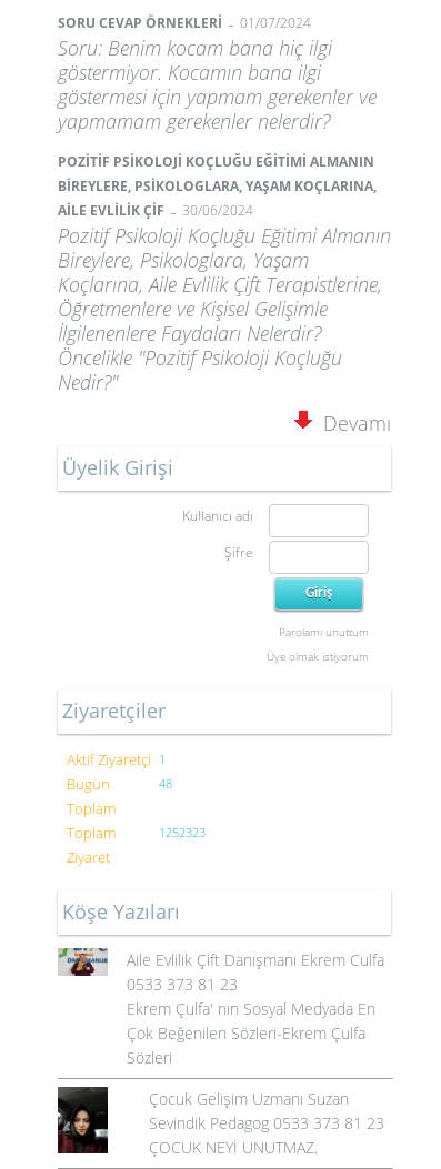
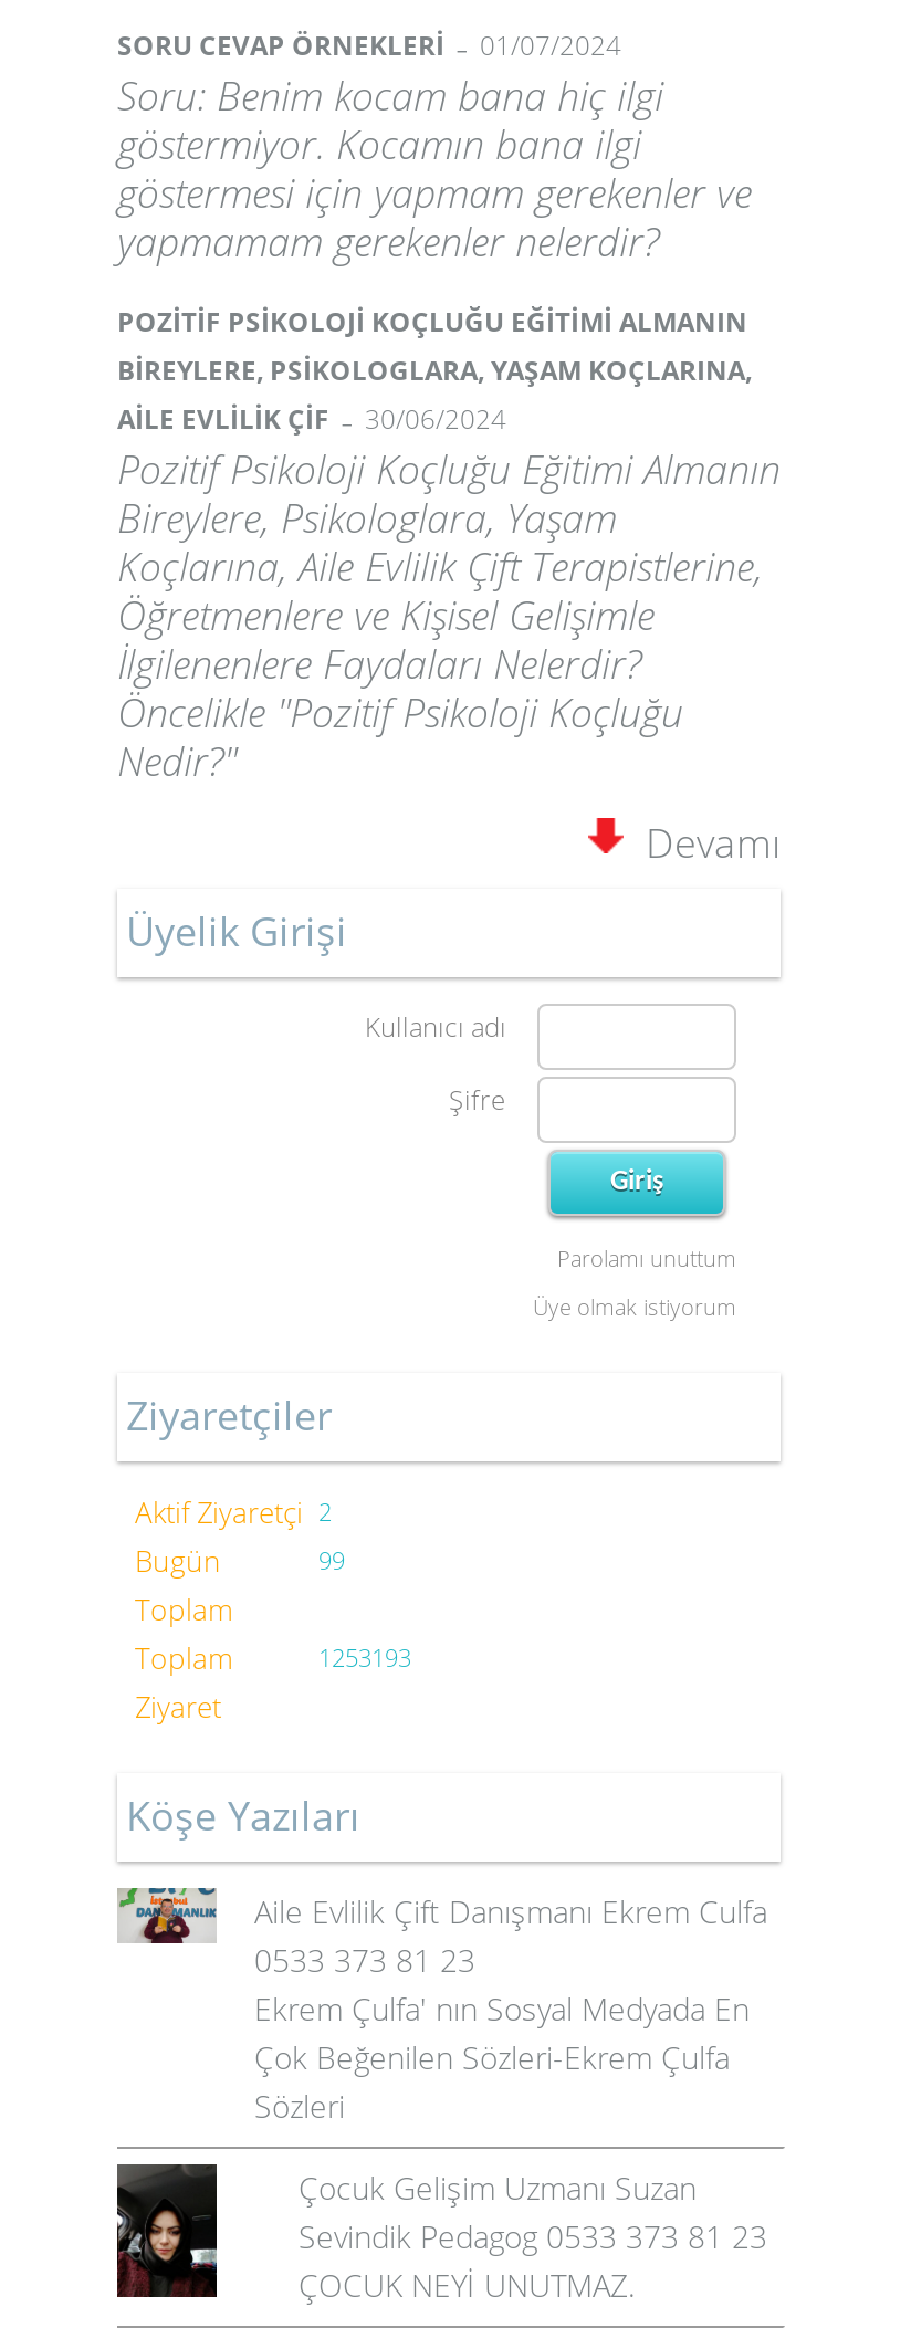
- Aktif Ziyaretçi 1
+ Aktif Ziyaretçi 2

- 48
+ 99

- 1252323
+ 1253193
